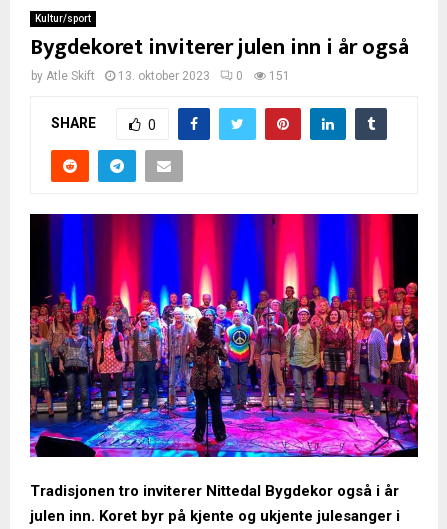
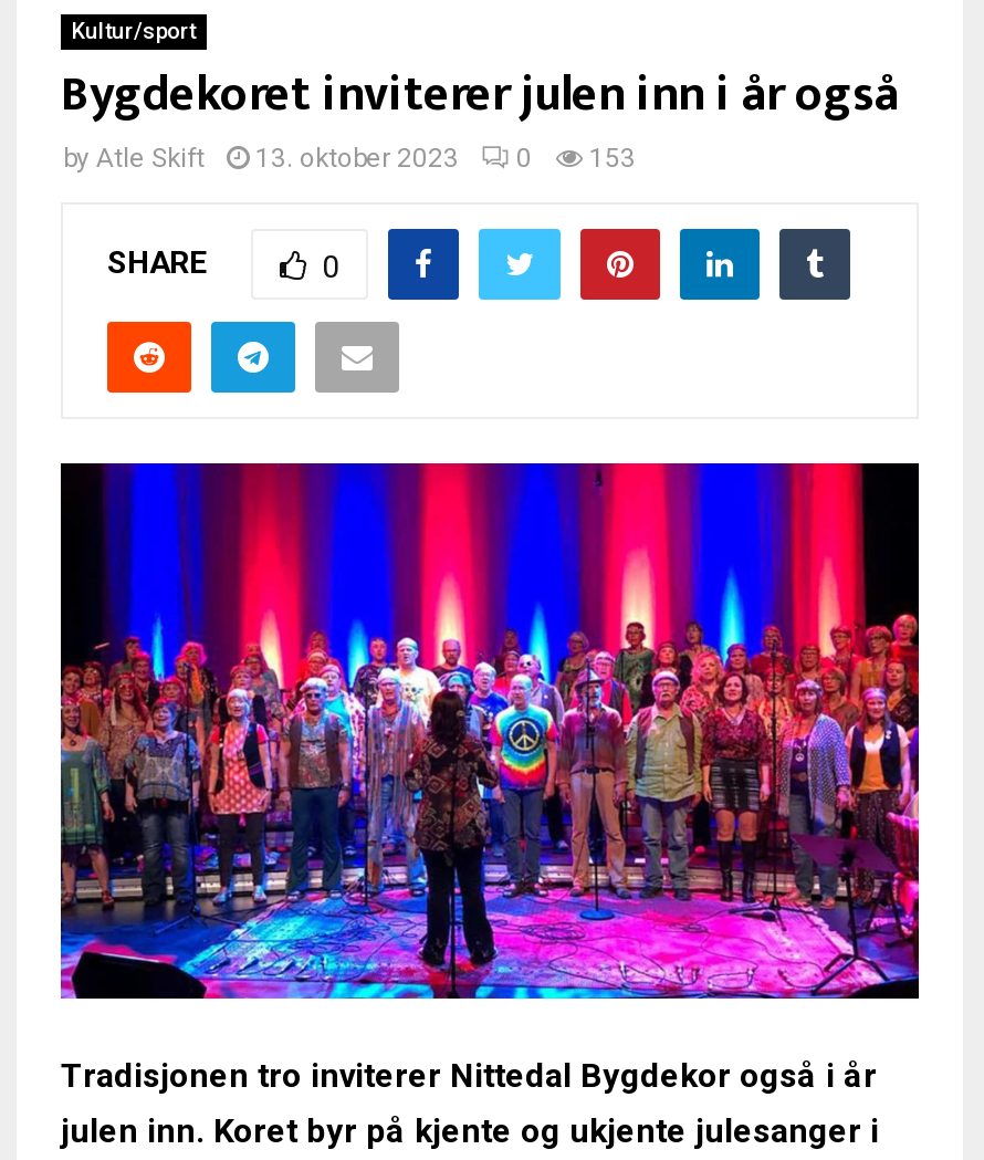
- by Atle Skift 13. oktober 2023 0 151
+ by Atle Skift 13. oktober 2023 0 153
